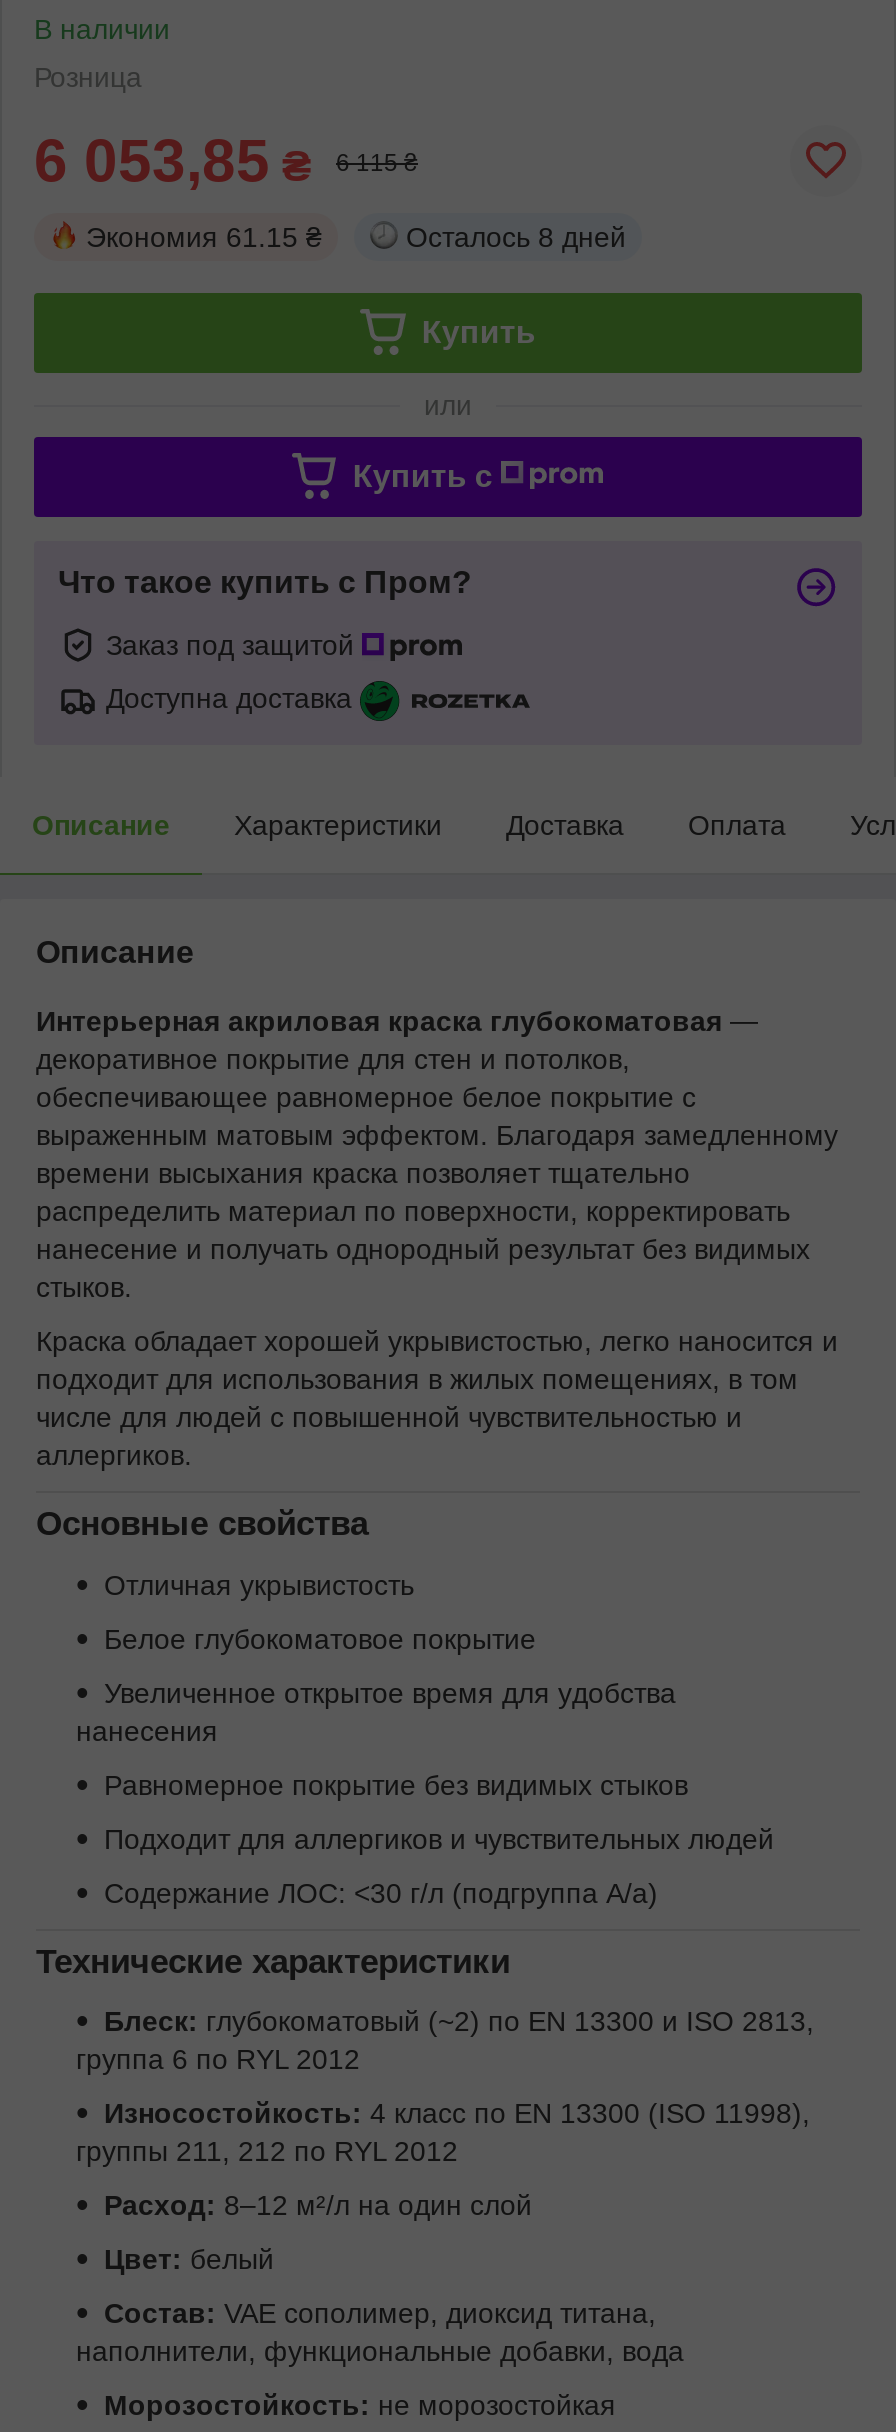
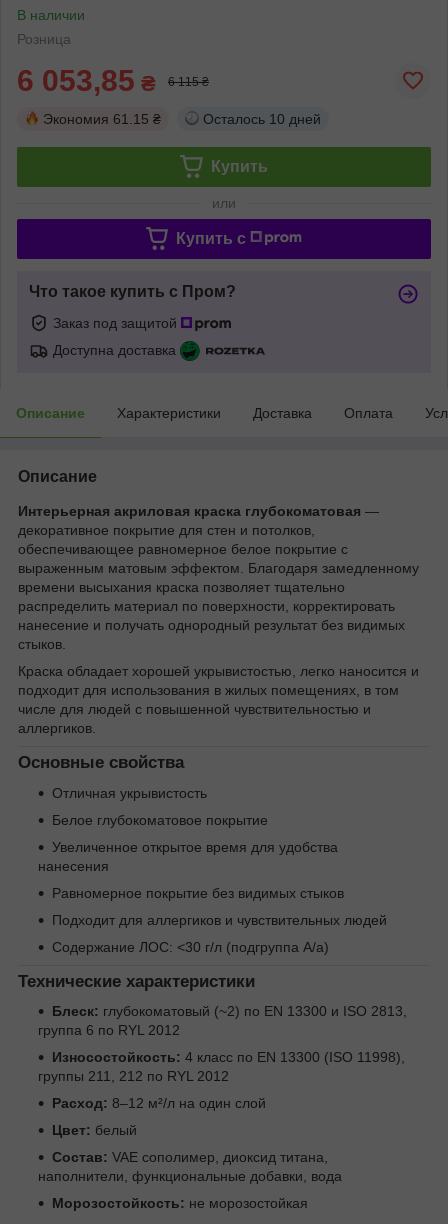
- Осталось 8 дней
+ Осталось 10 дней
